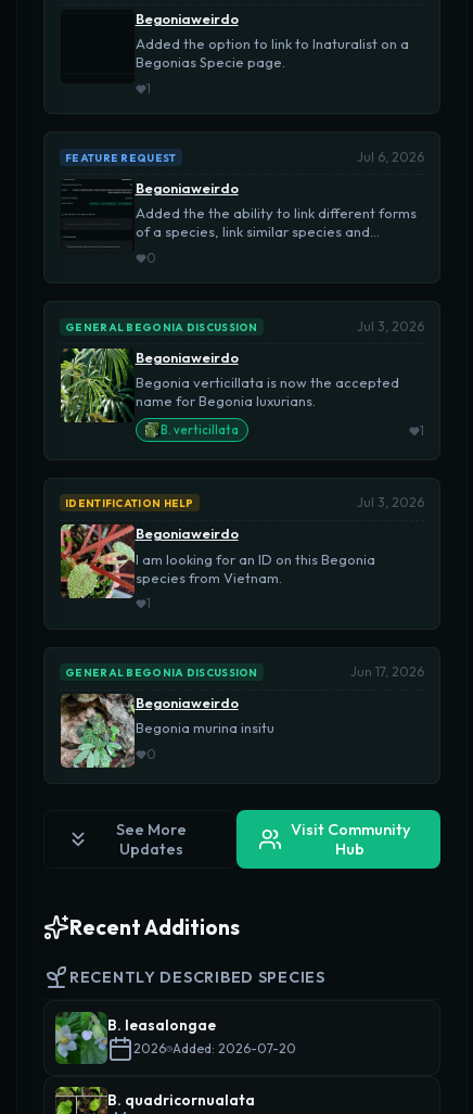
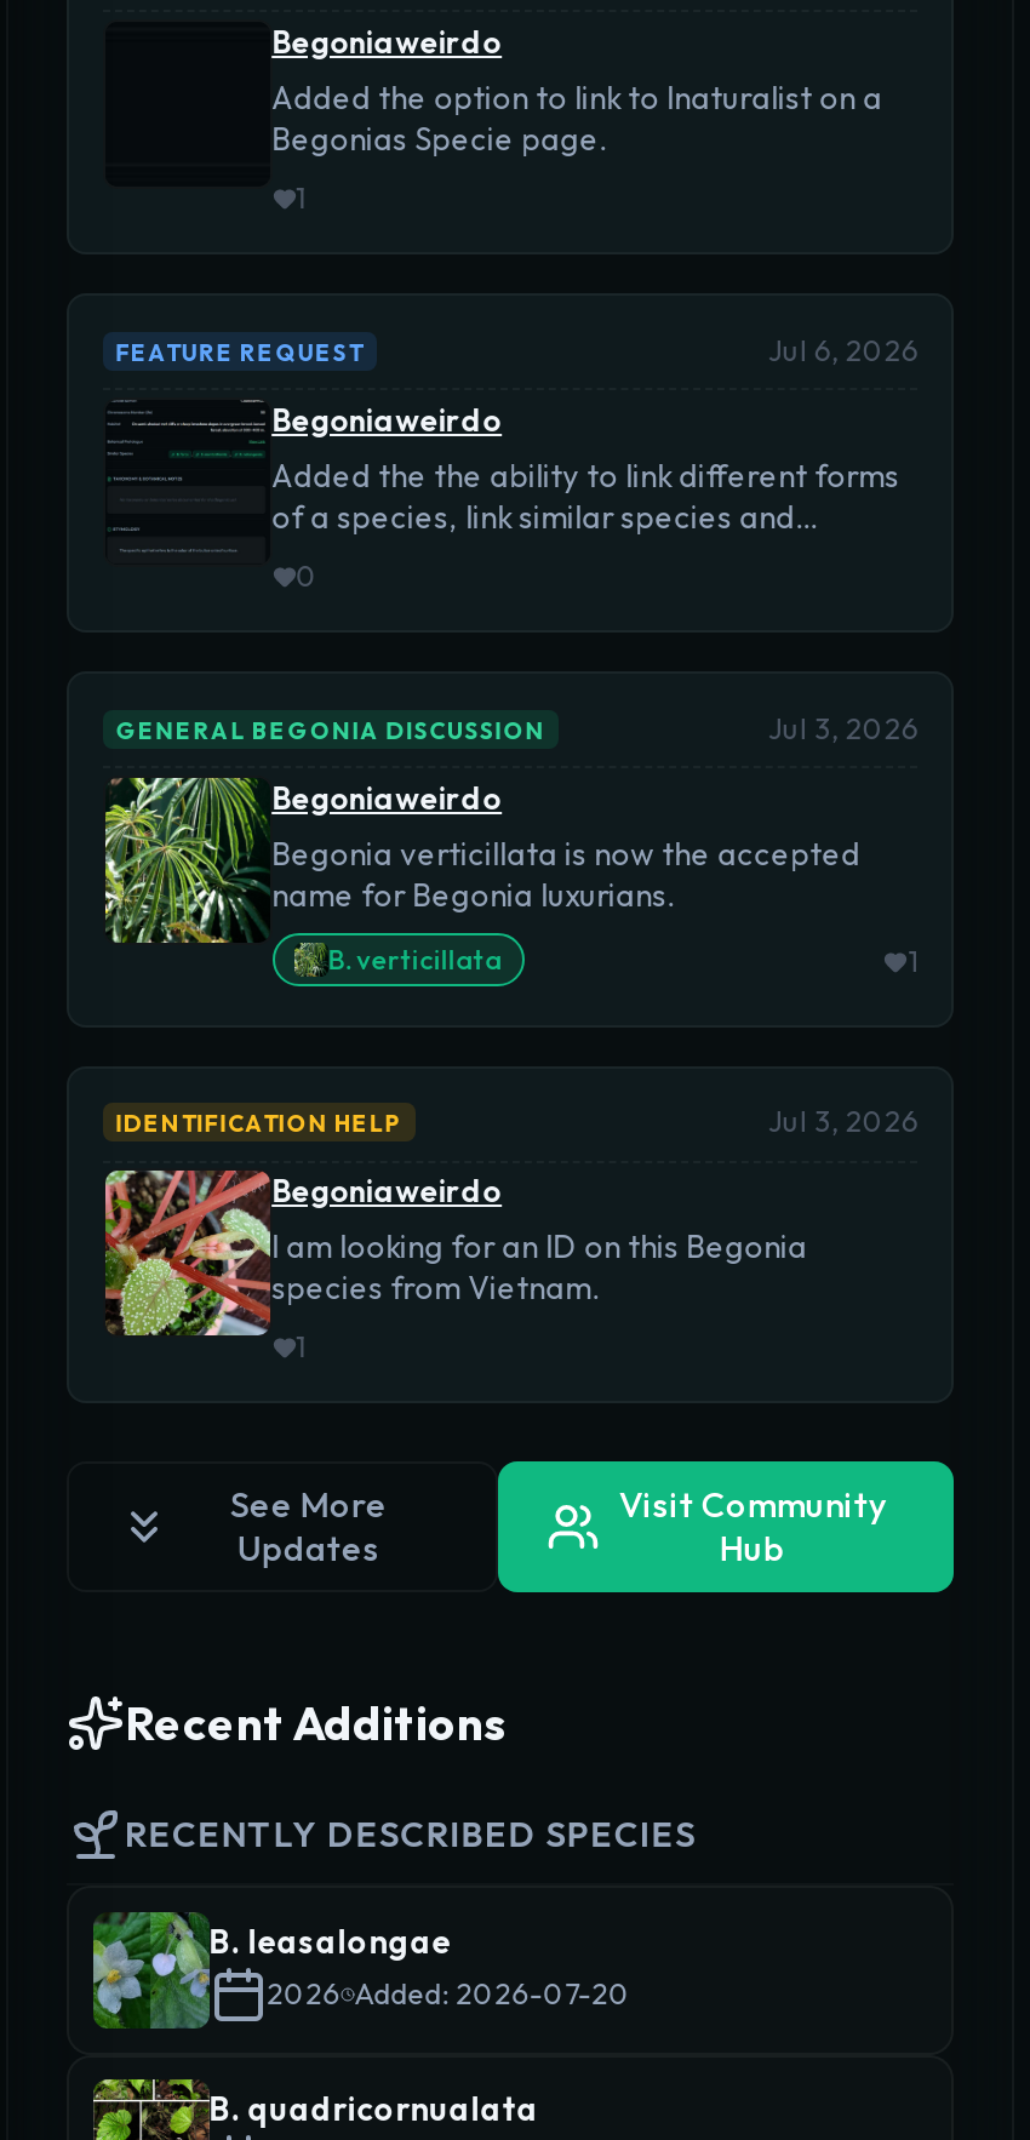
- [image]
- GENERAL BEGONIA DISCUSSION
- Jun 17, 2026
- Begoniaweirdo
- Begonia murina insitu
- 0
